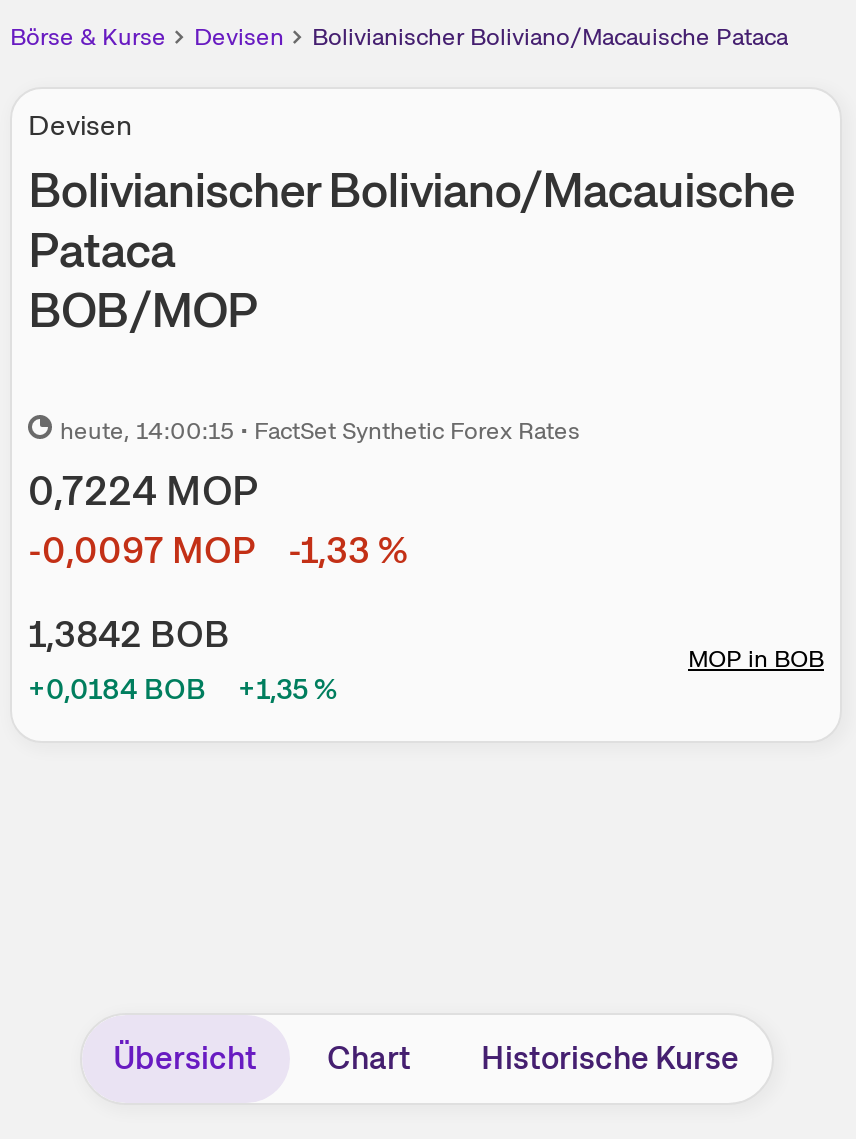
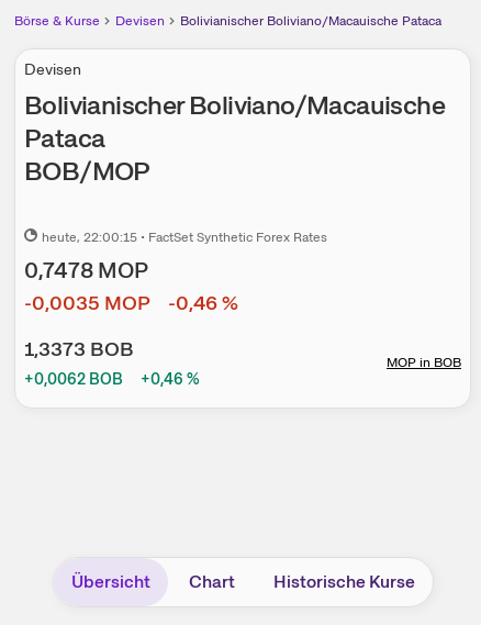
- heute, 14:00:15 • FactSet Synthetic Forex Rates
+ heute, 22:00:15 • FactSet Synthetic Forex Rates

- 0,7224 MOP
+ 0,7478 MOP

- -0,0097 MOP
+ -0,0035 MOP

- -1,33 %
+ -0,46 %

- 1,3842 BOB
+ 1,3373 BOB

- +0,0184 BOB
+ +0,0062 BOB

- +1,35 %
+ +0,46 %
